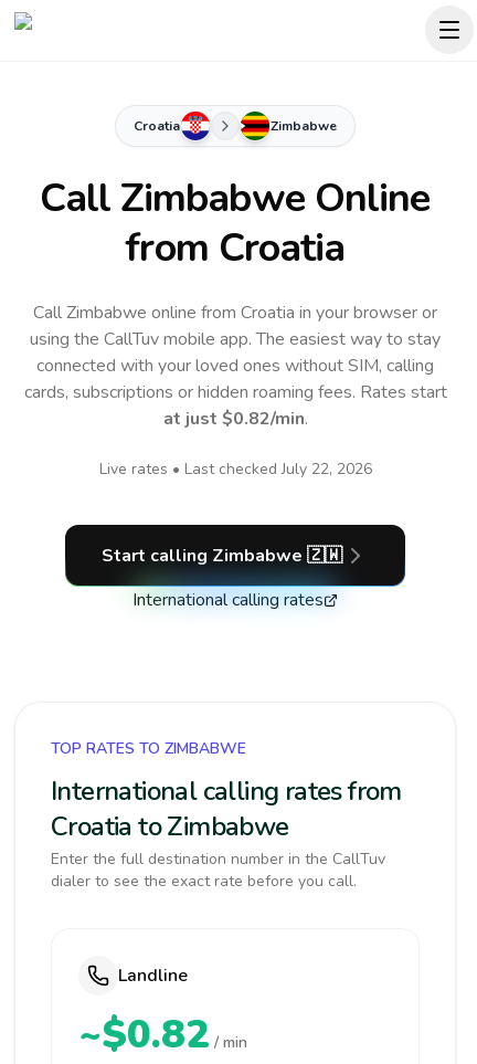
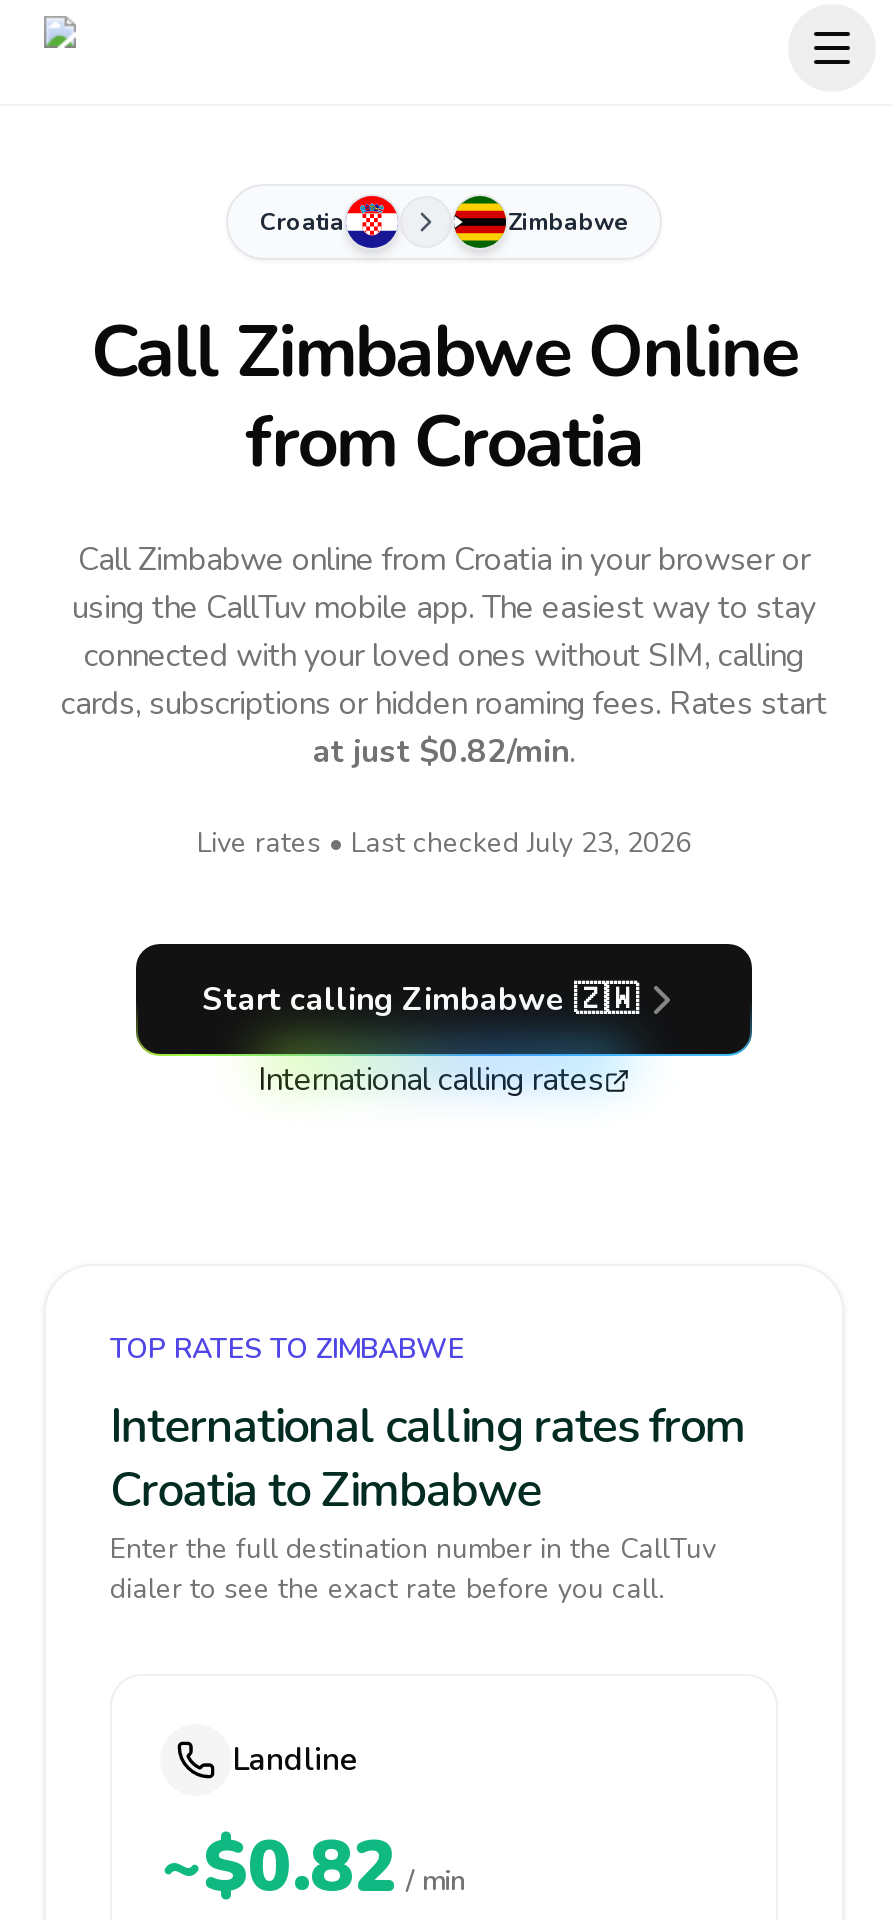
- Live rates • Last checked July 22, 2026
+ Live rates • Last checked July 23, 2026
